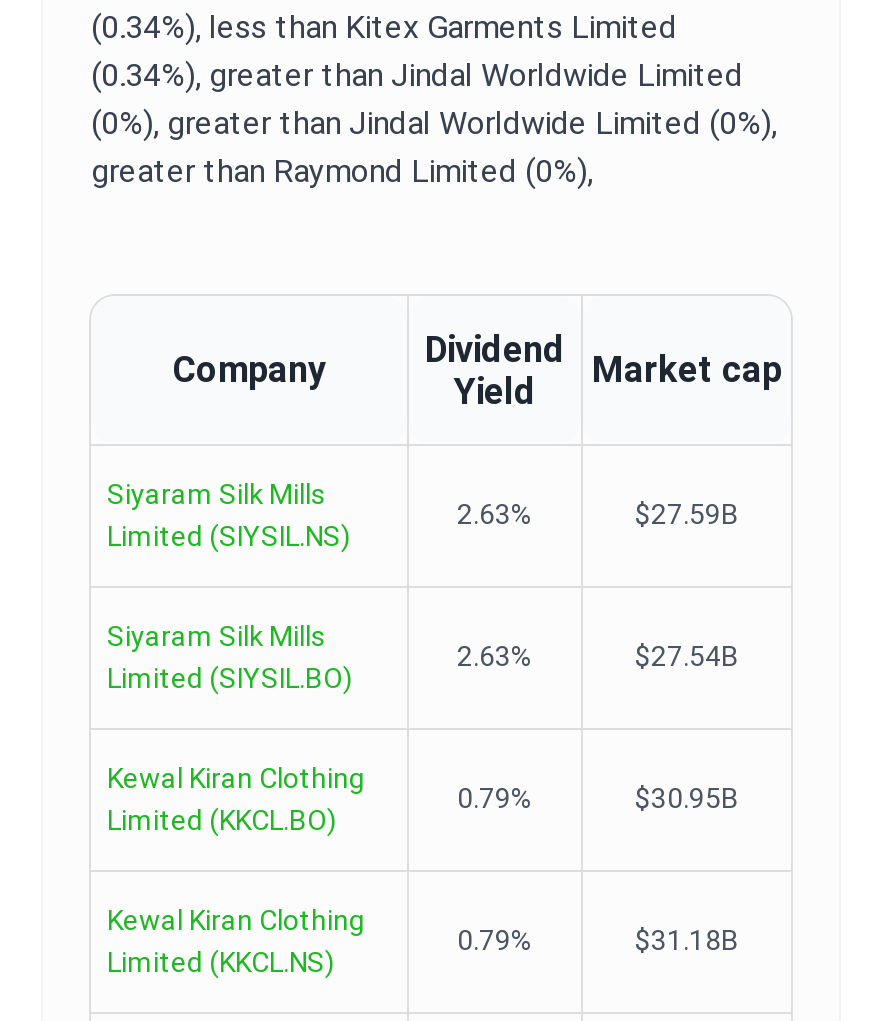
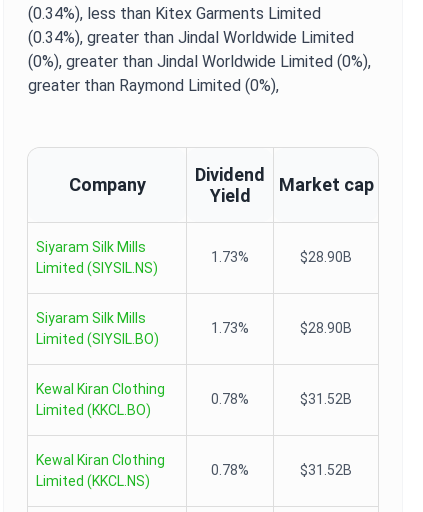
- 2.63%
- $27.59B
+ 1.73%
+ $28.90B

- 2.63%
- $27.54B
+ 1.73%
+ $28.90B

- 0.79%
- $30.95B
+ 0.78%
+ $31.52B

- 0.79%
- $31.18B
+ 0.78%
+ $31.52B
